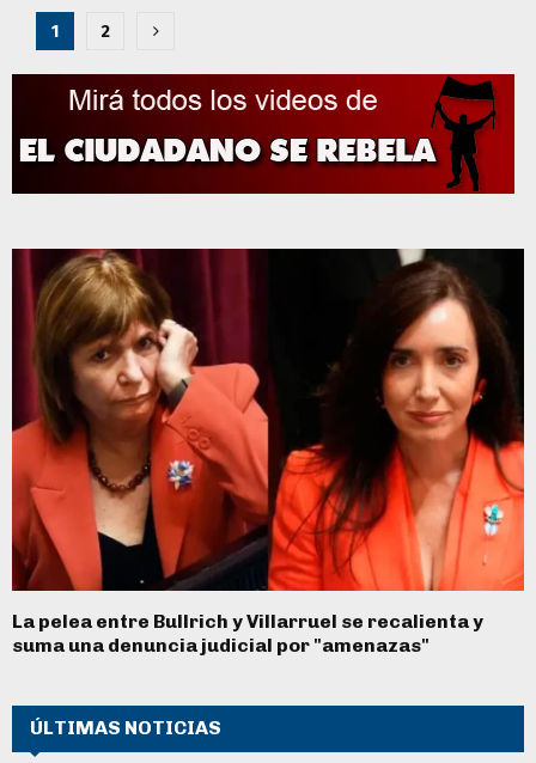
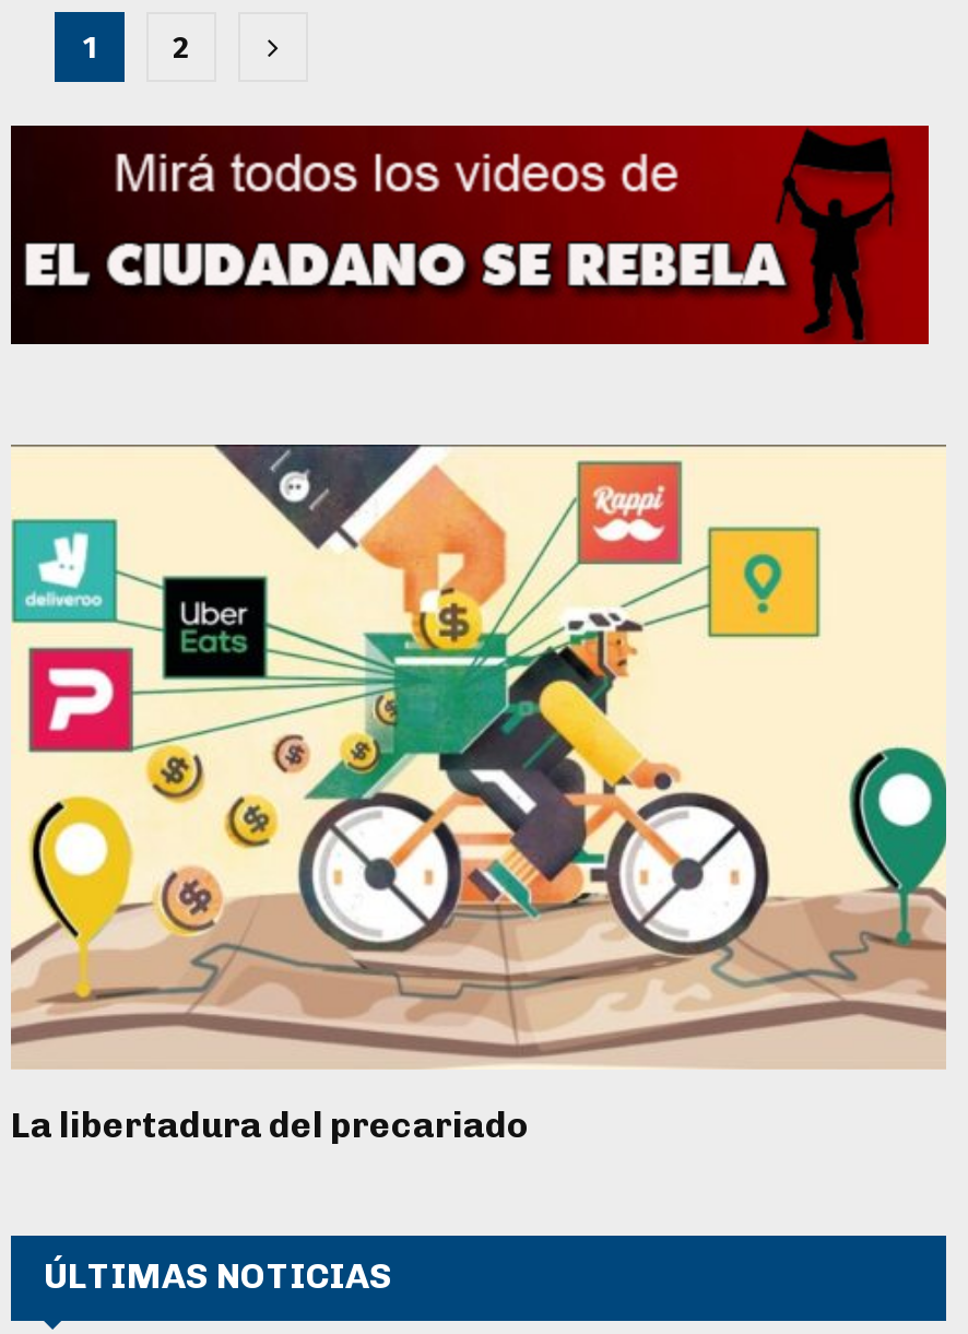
- [image]
- La pelea entre Bullrich y Villarruel se recalienta y
- suma una denuncia judicial por "amenazas"
+ [image]
+ La libertadura del precariado
